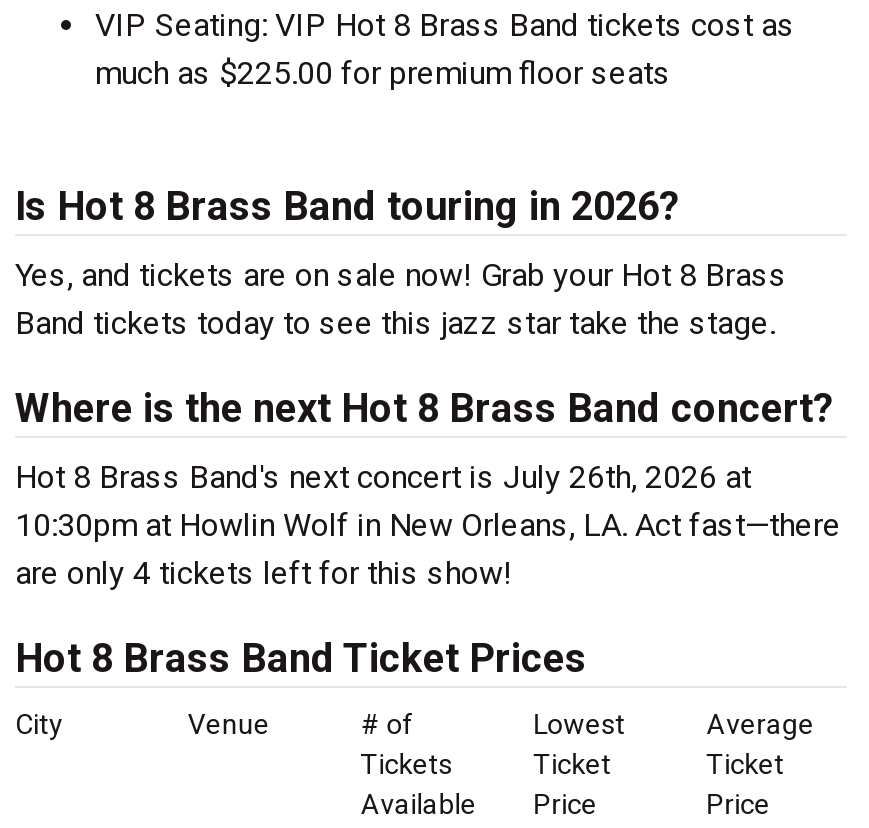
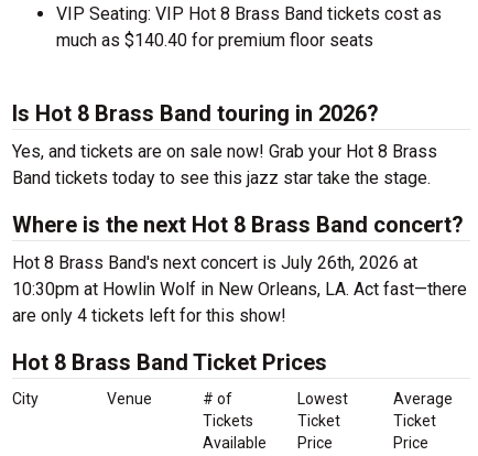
- much as $225.00 for premium floor seats
+ much as $140.40 for premium floor seats
